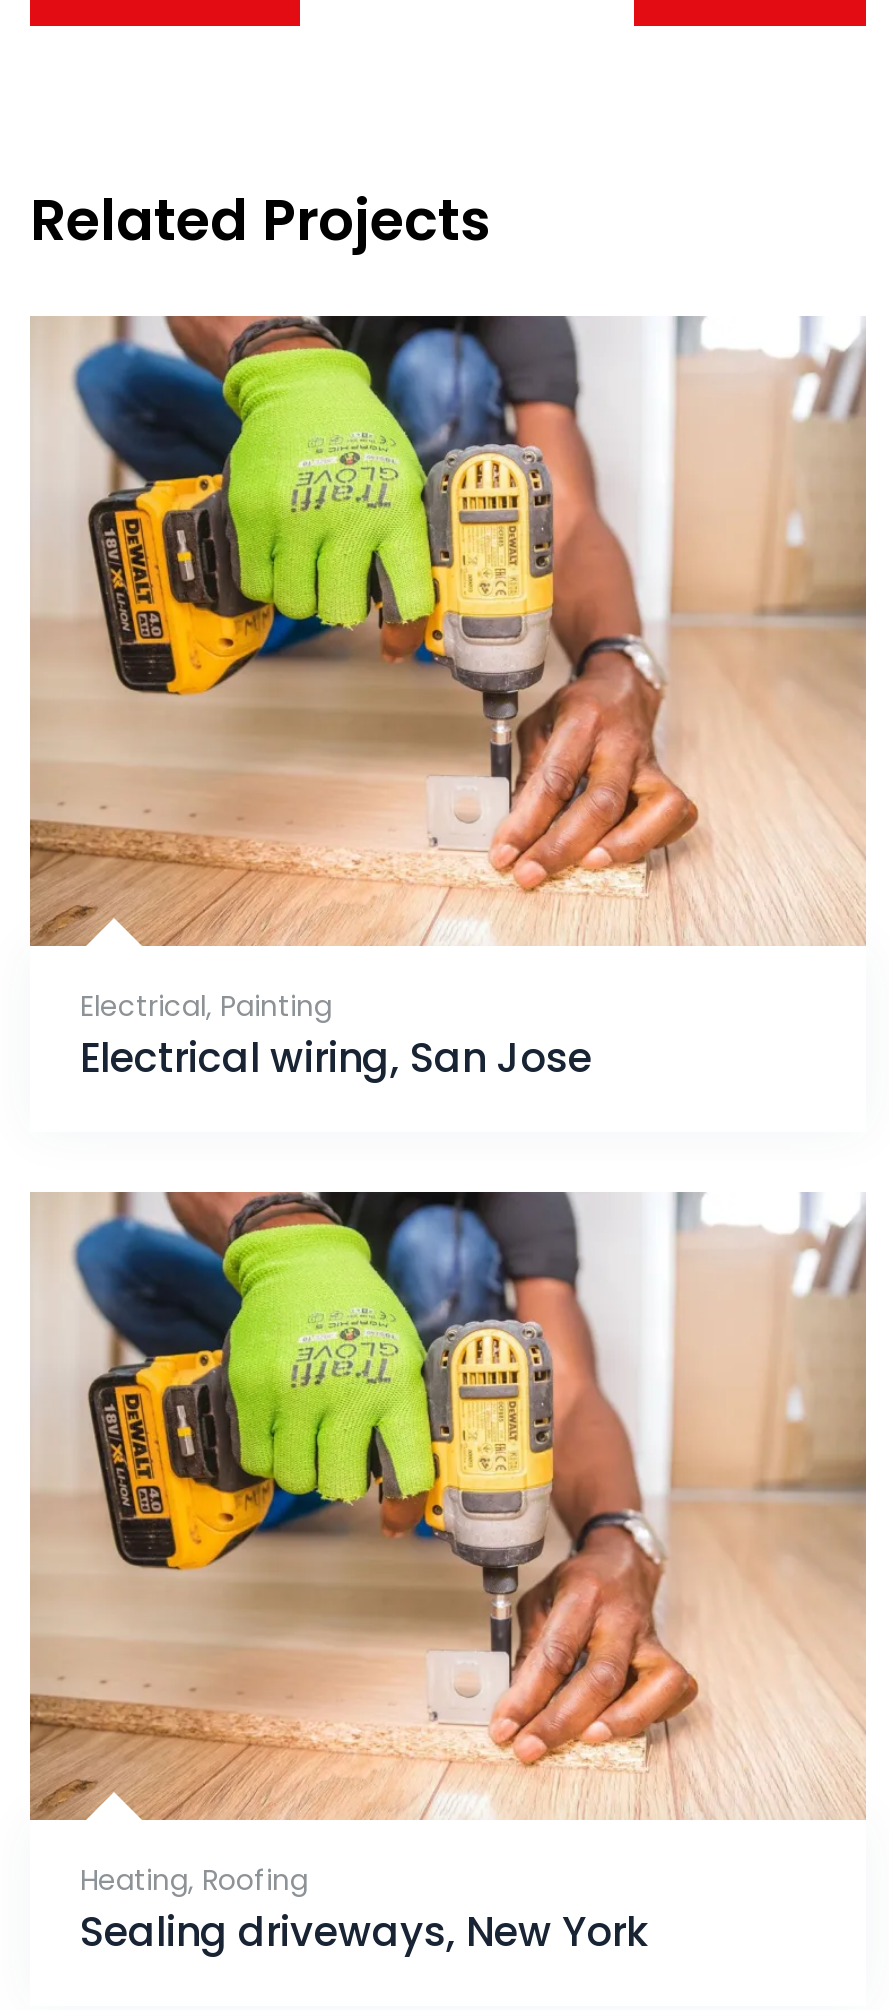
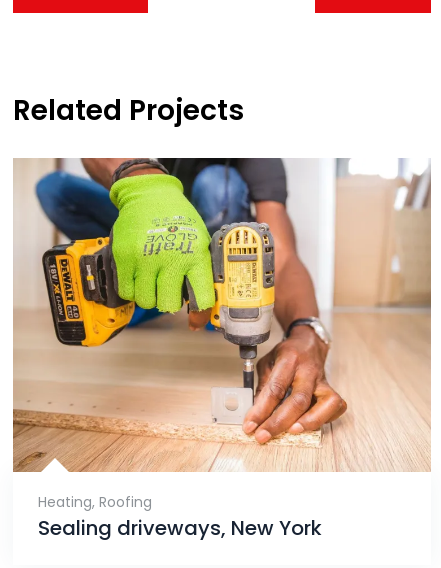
- Electrical, Painting
- Electrical wiring, San Jose
